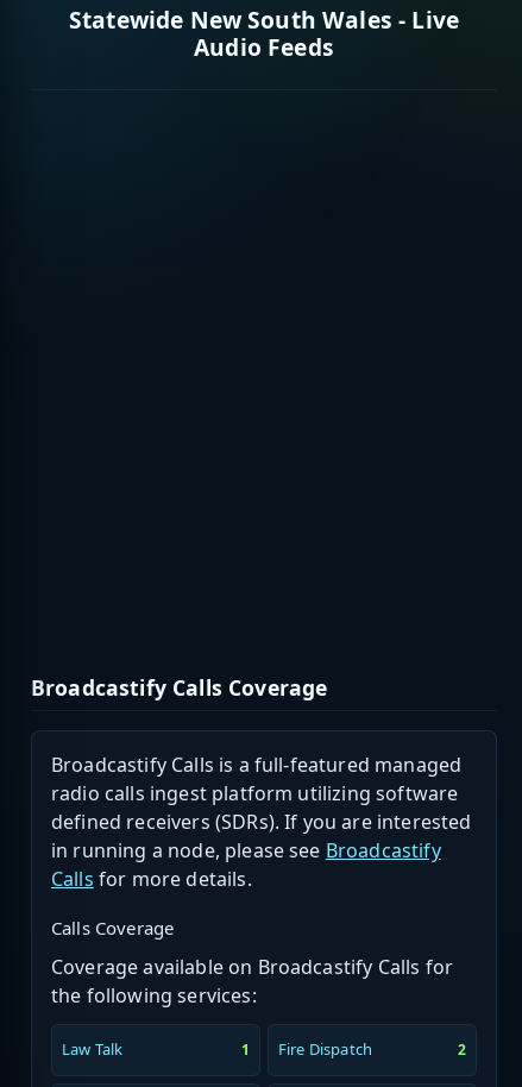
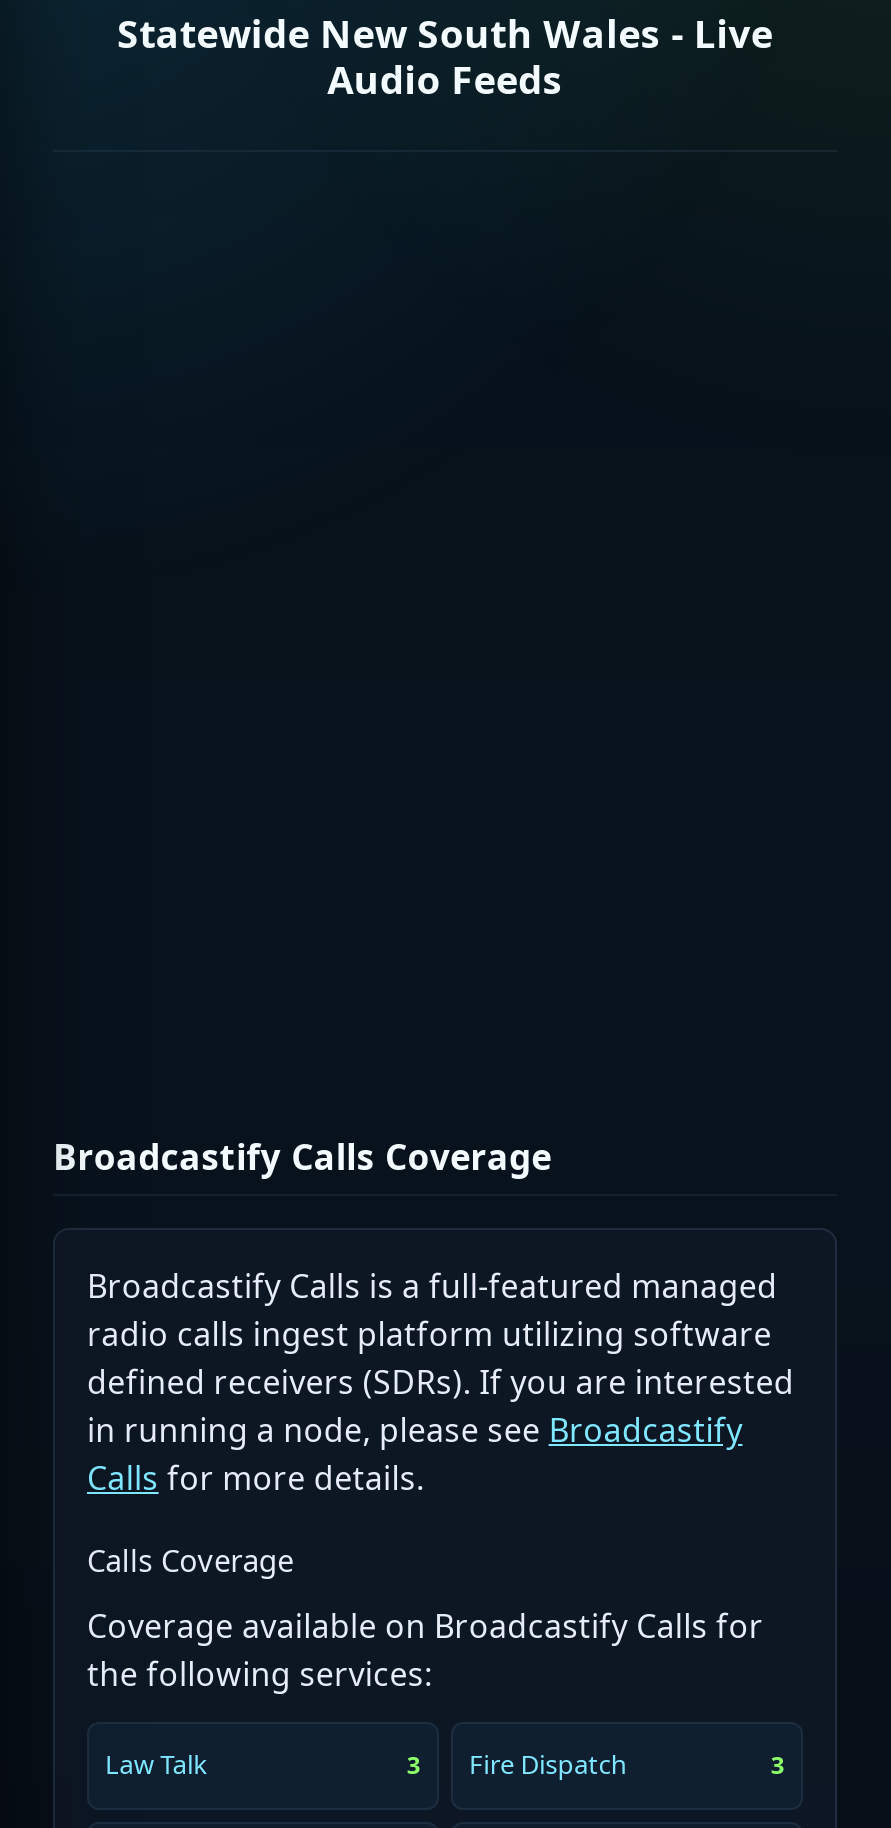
- 1 Fire Dispatch
+ 3 Fire Dispatch

- 2
+ 3
